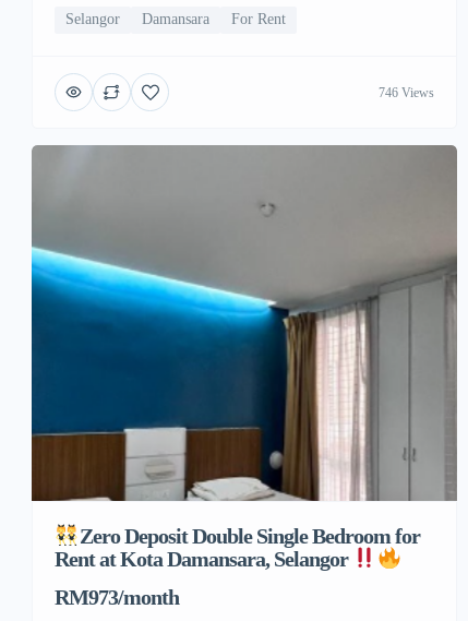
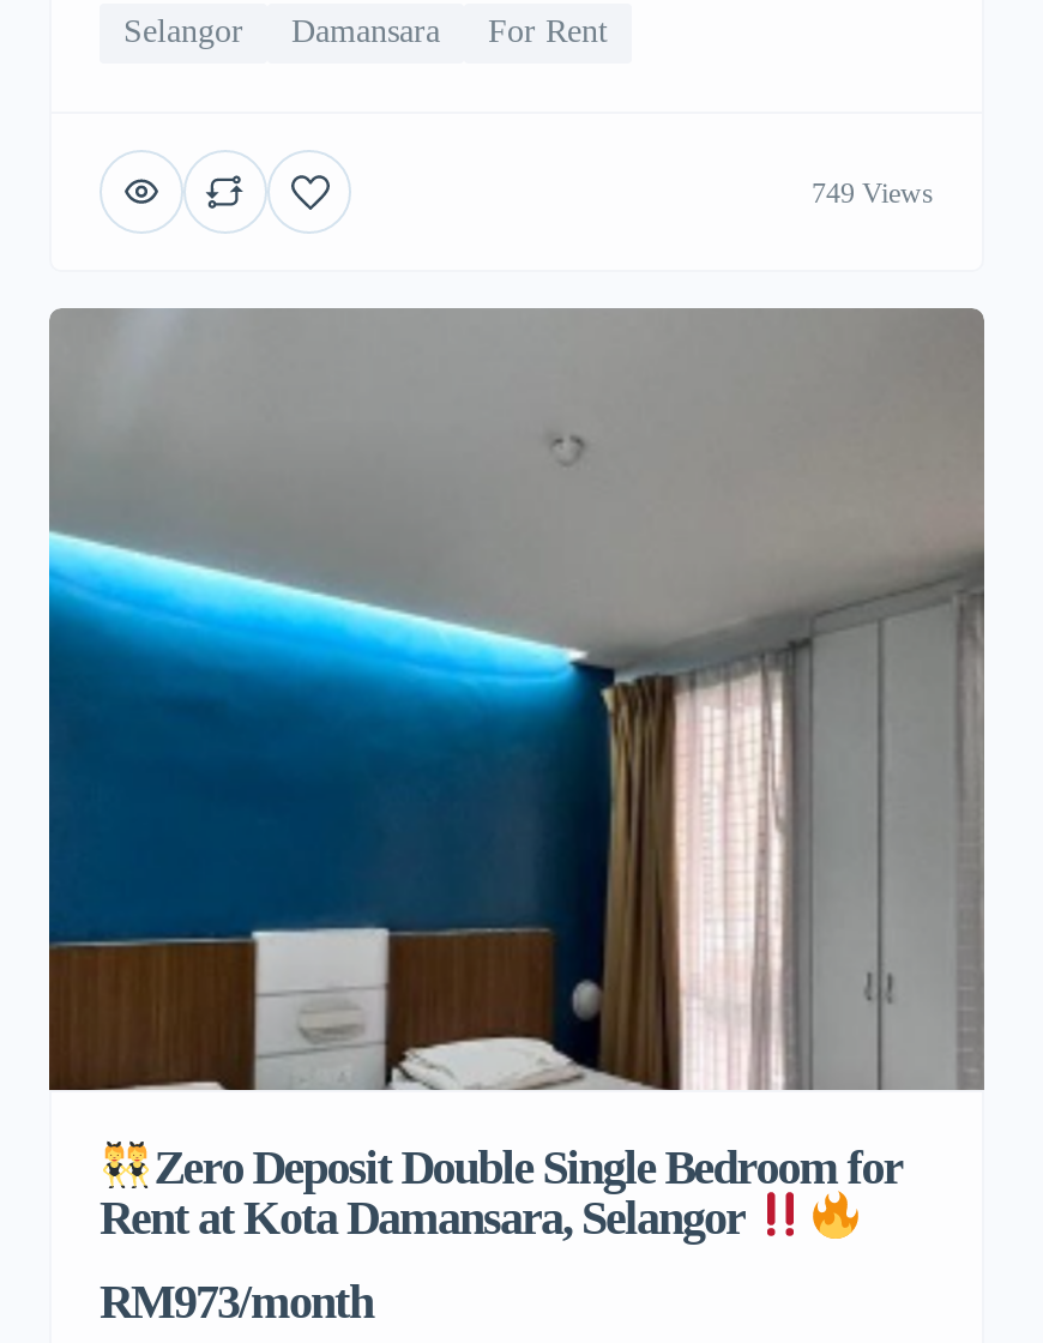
- 746 Views
+ 749 Views
